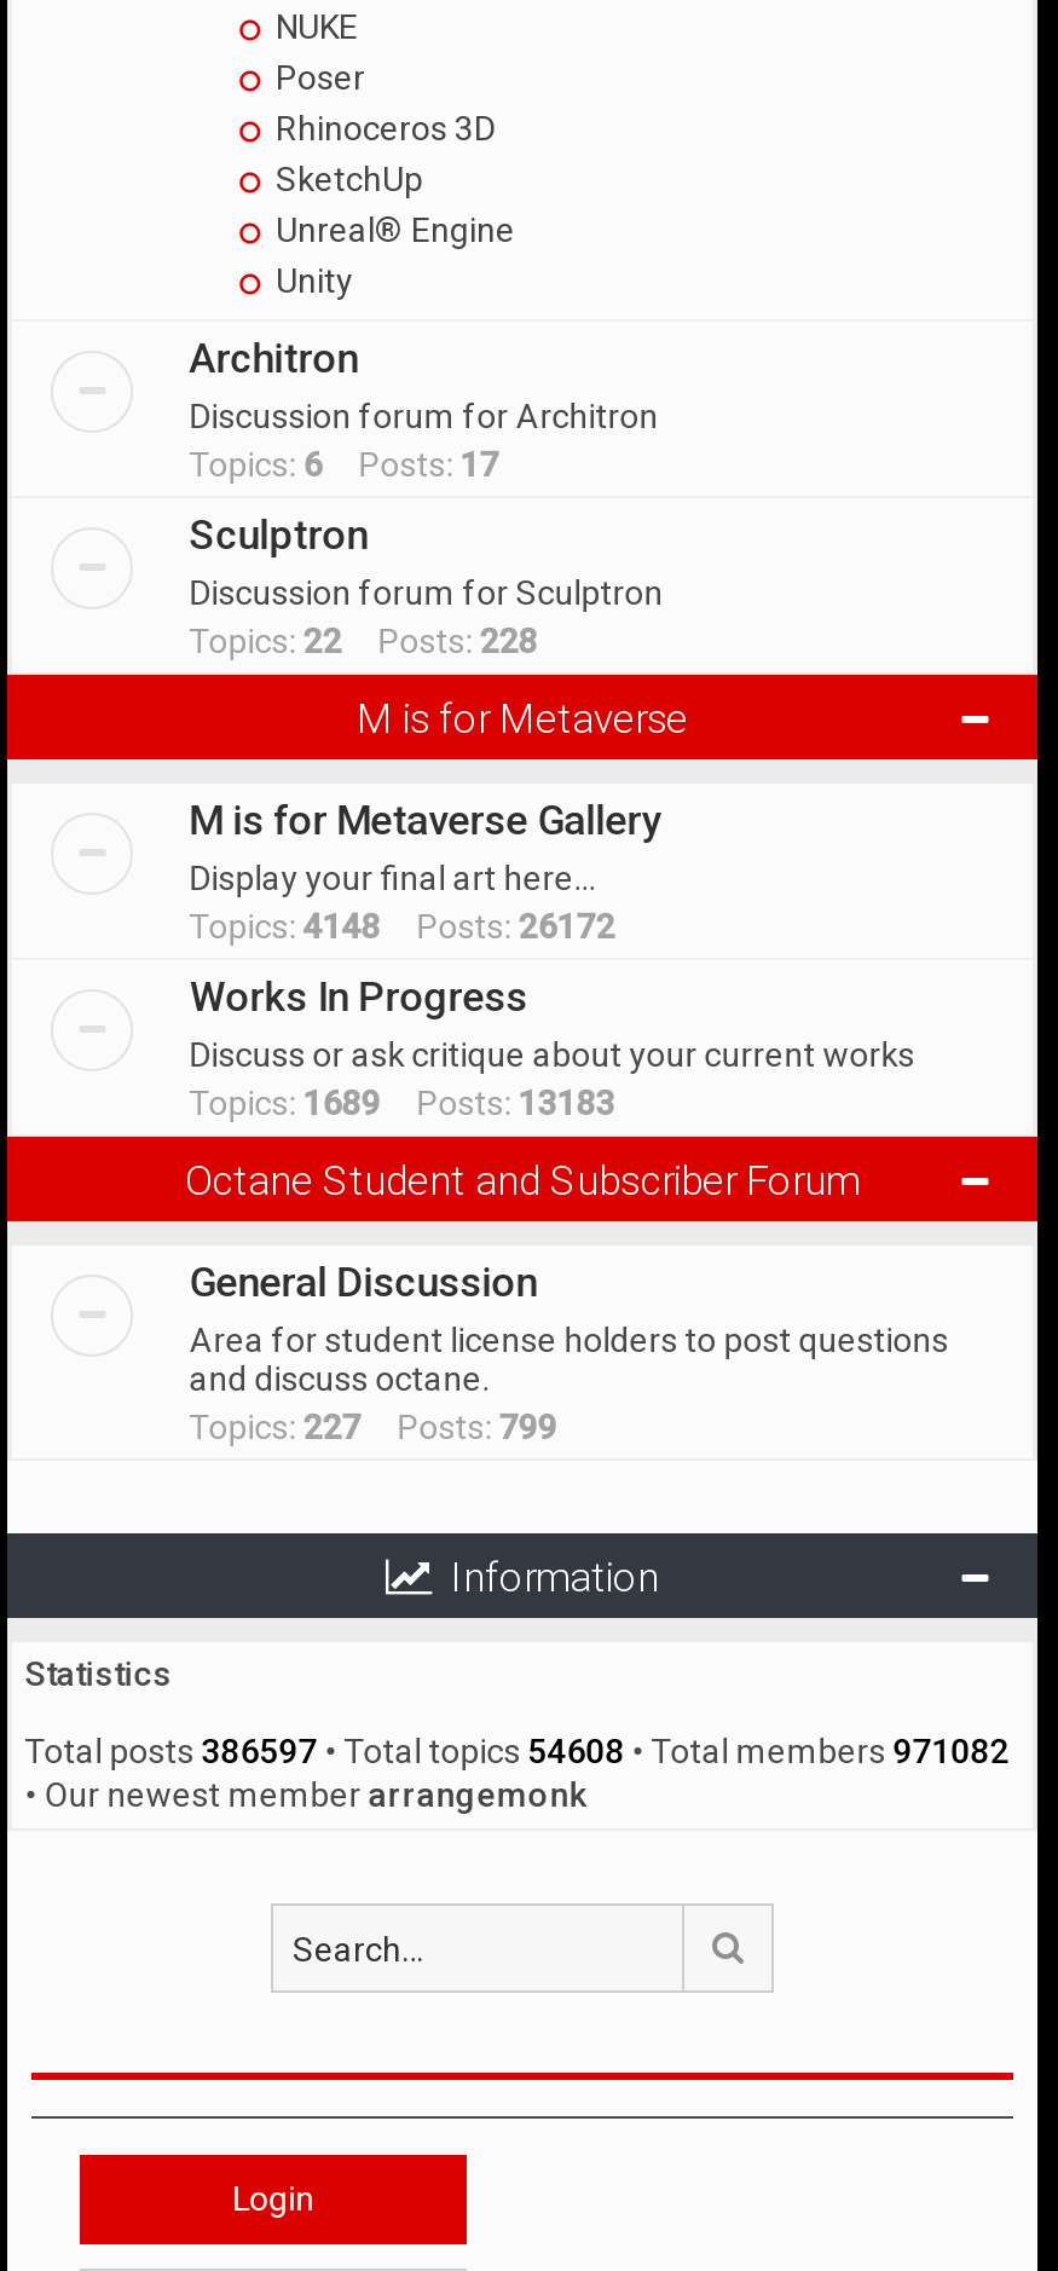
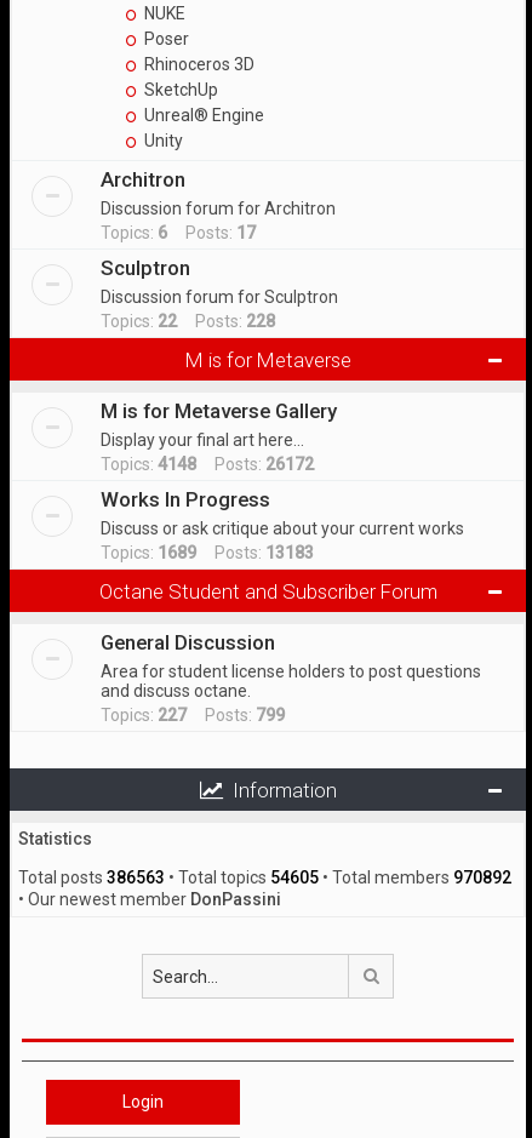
- Total posts 386597 • Total topics 54608 • Total members 971082
+ Total posts 386563 • Total topics 54605 • Total members 970892

- • Our newest member arrangemonk
+ • Our newest member DonPassini
